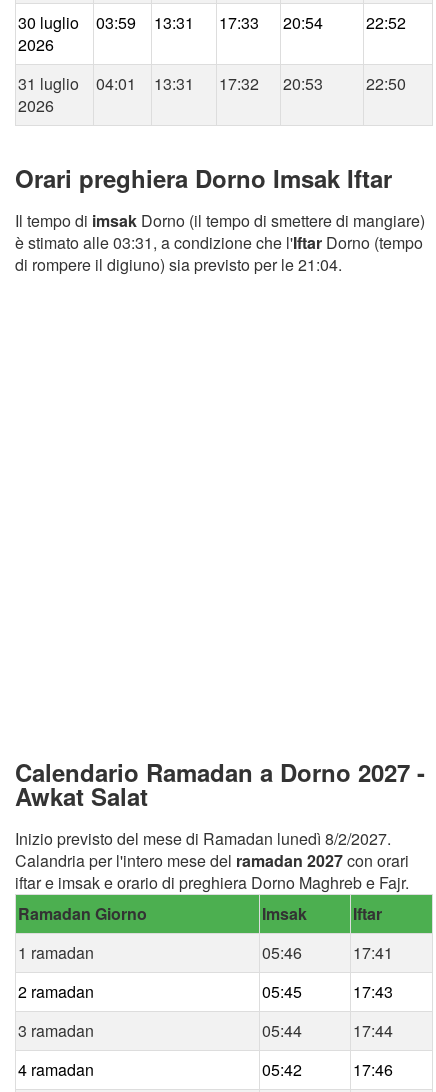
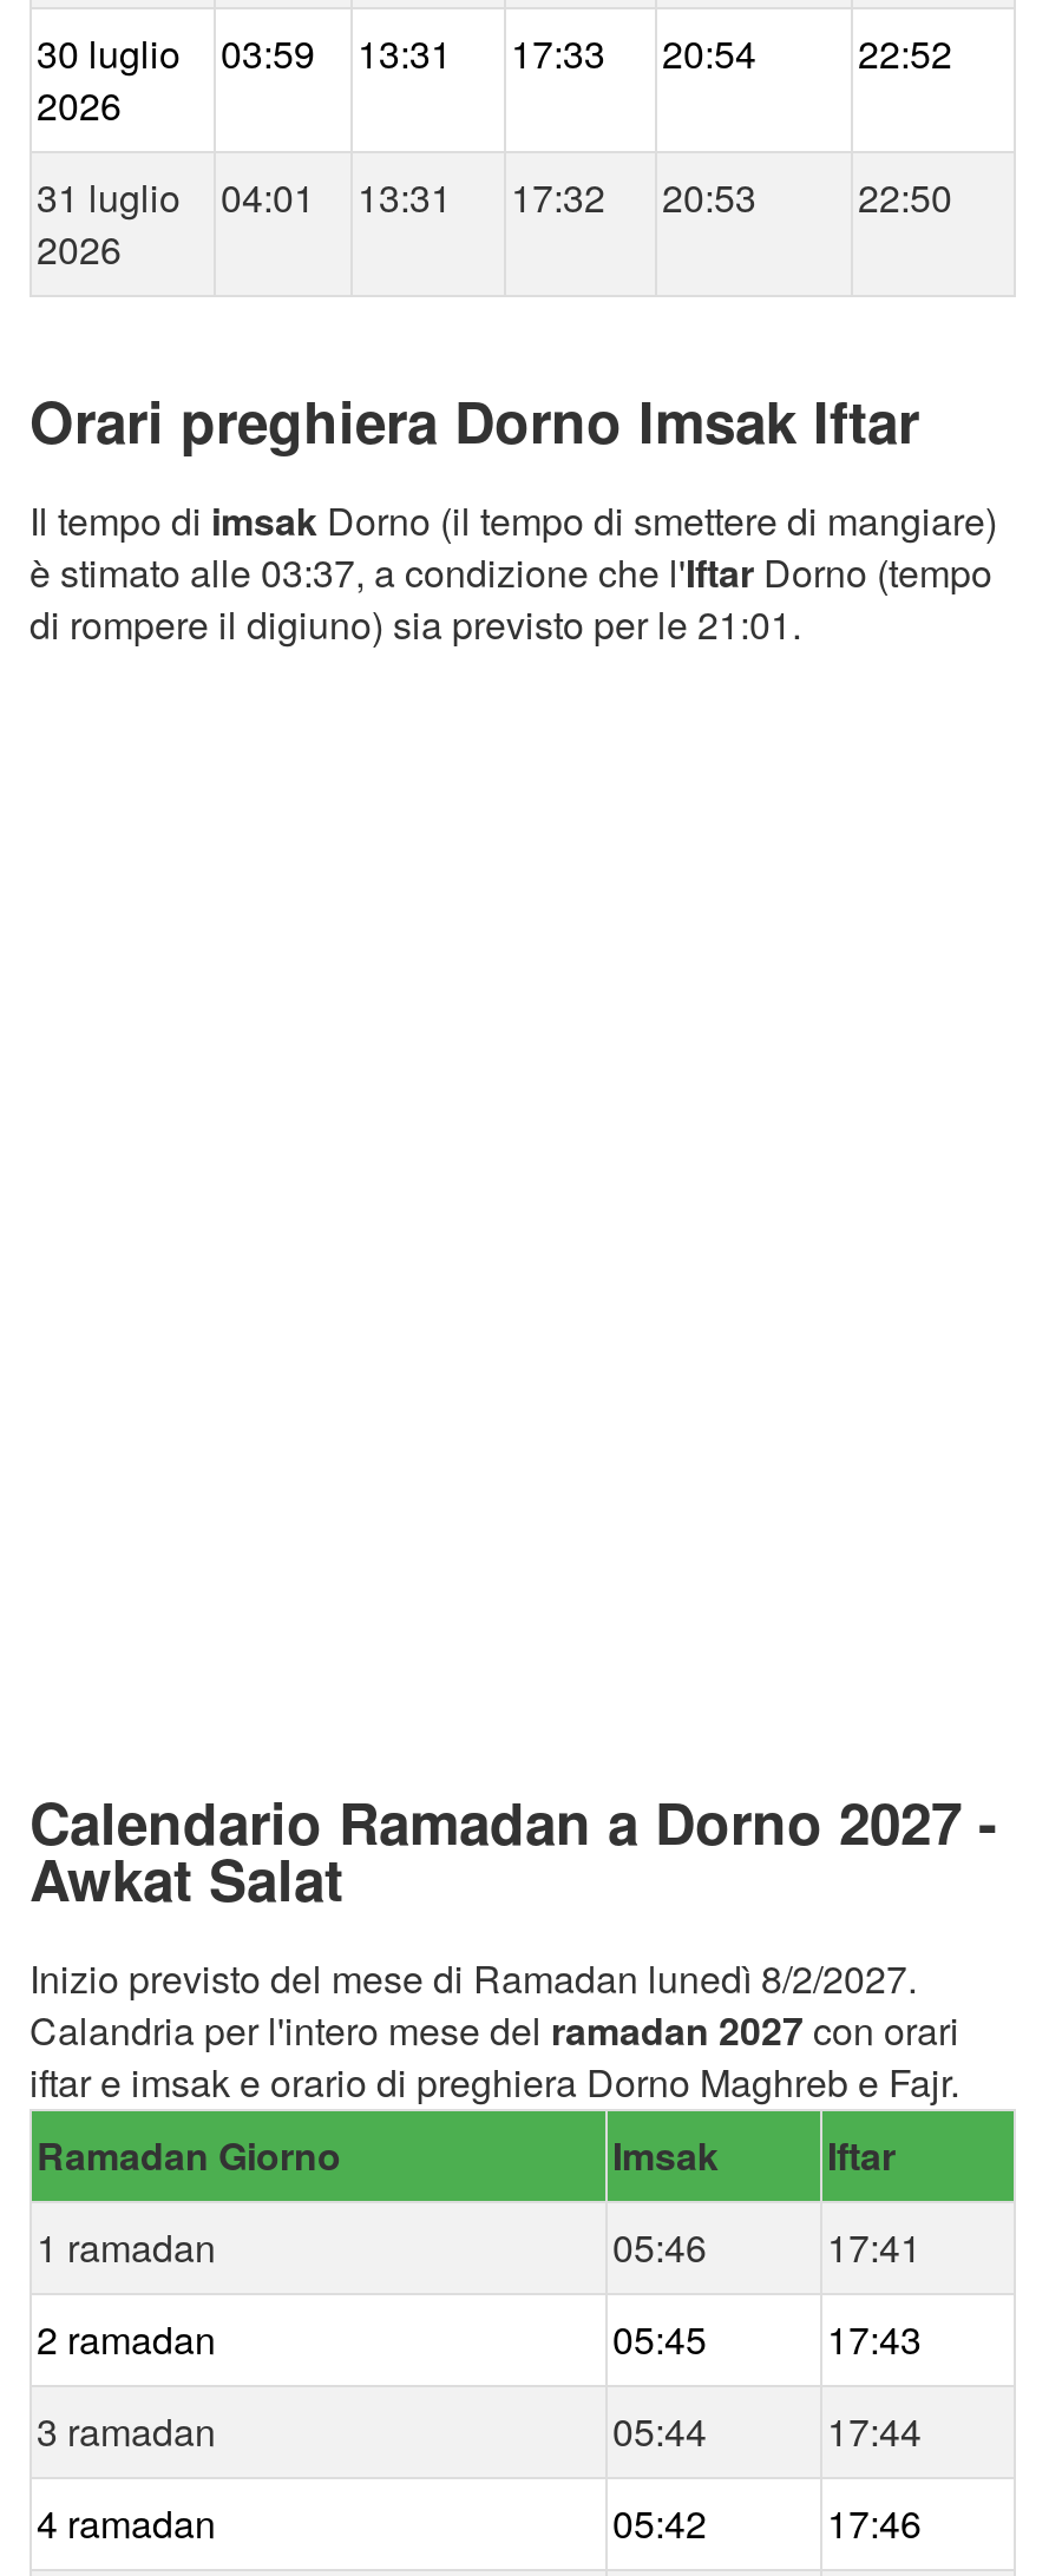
- è stimato alle 03:31, a condizione che l'Iftar Dorno (tempo
+ è stimato alle 03:37, a condizione che l'Iftar Dorno (tempo

- di rompere il digiuno) sia previsto per le 21:04.
+ di rompere il digiuno) sia previsto per le 21:01.
